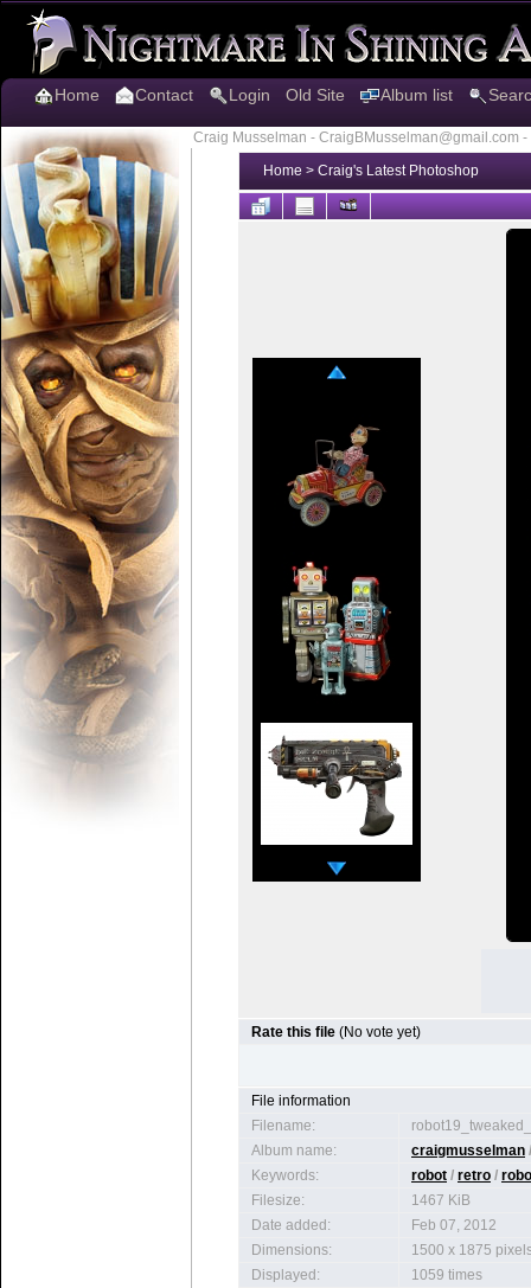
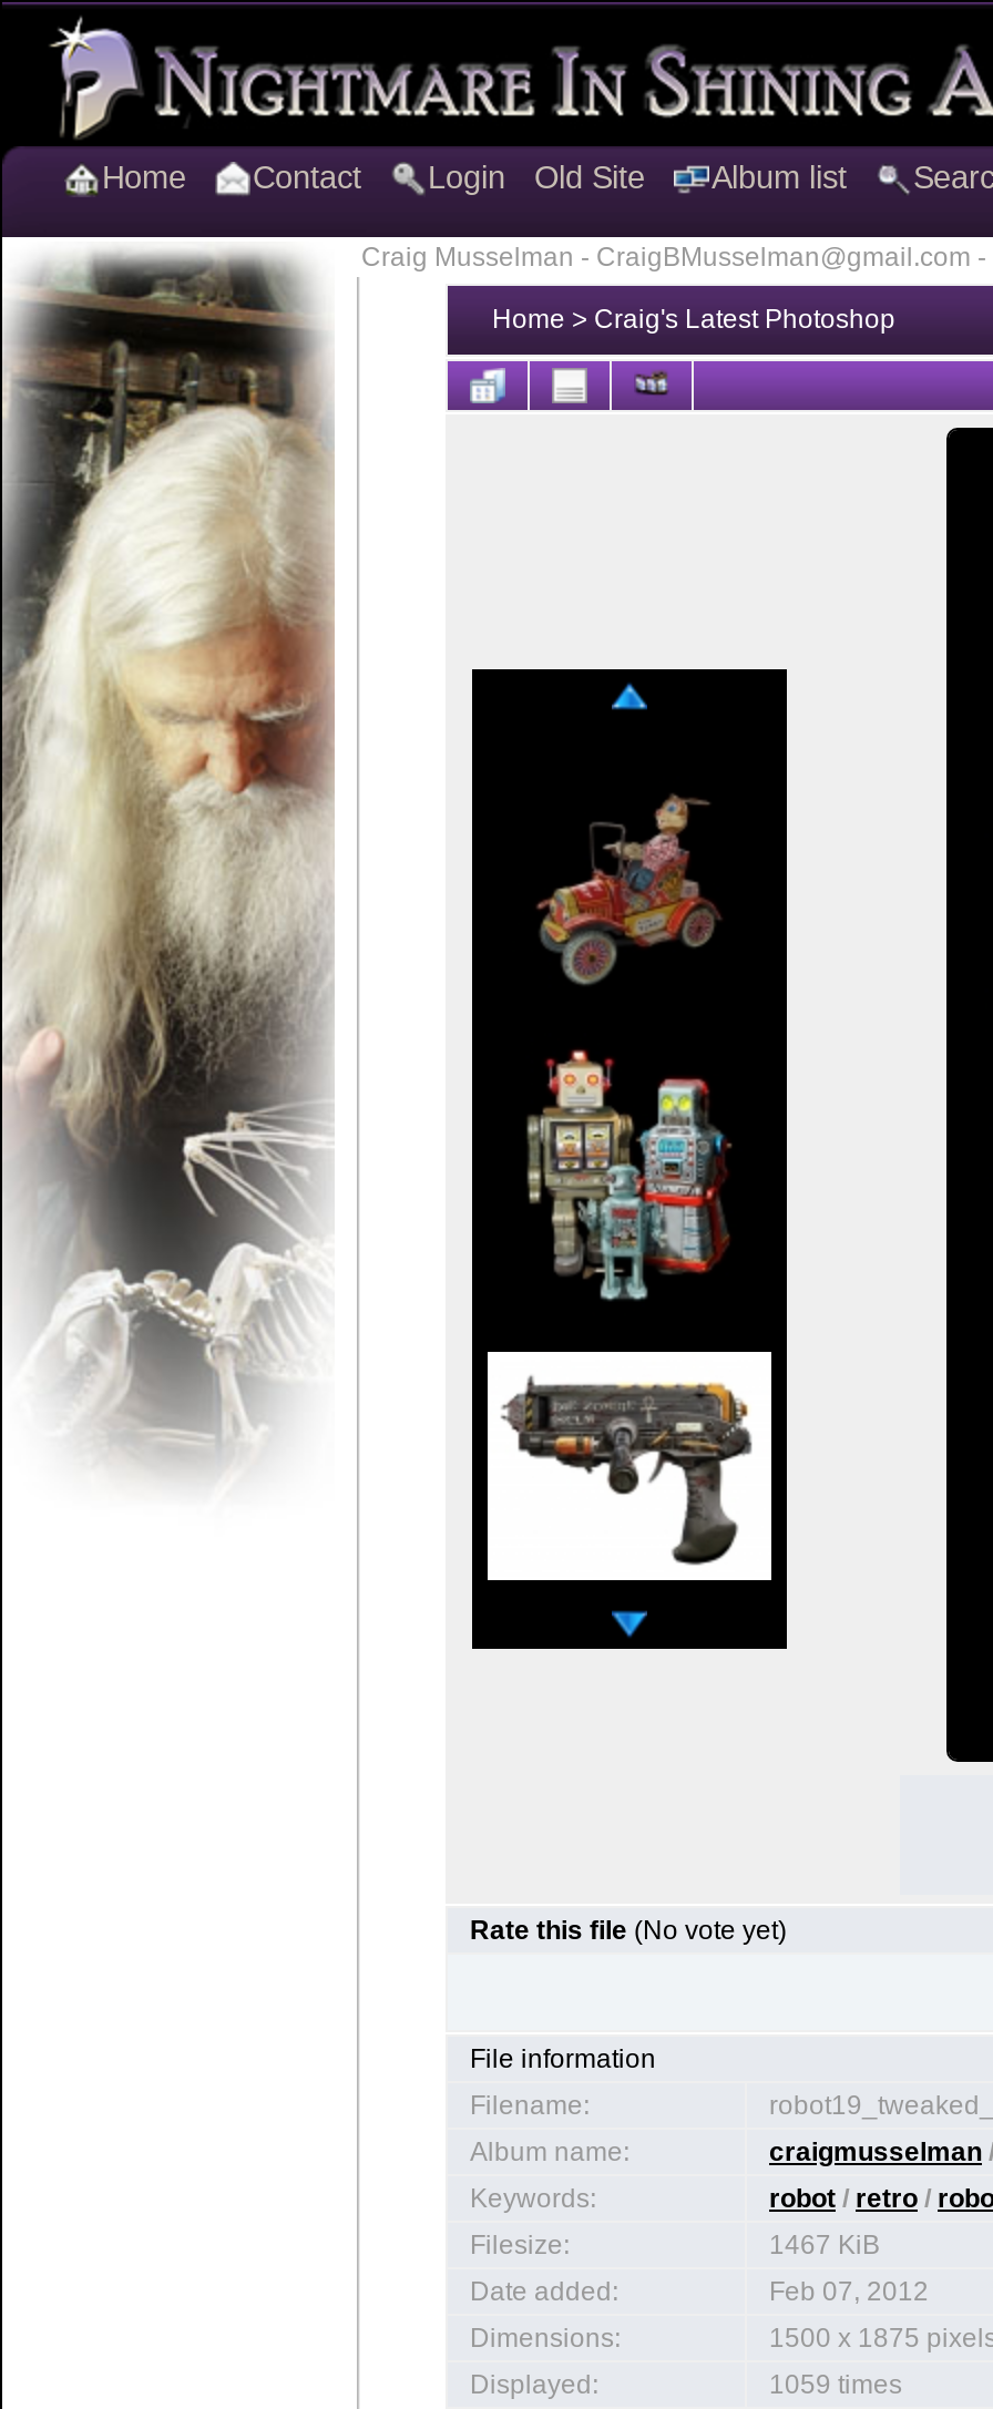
- [image]
+ [image]
